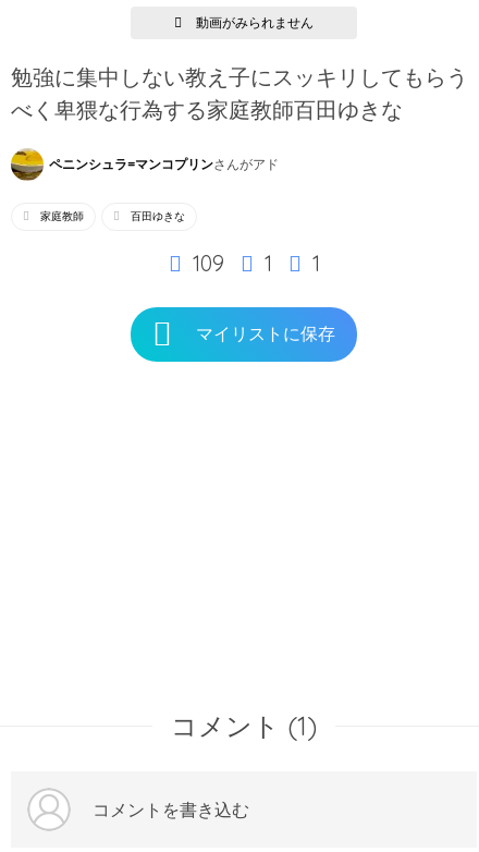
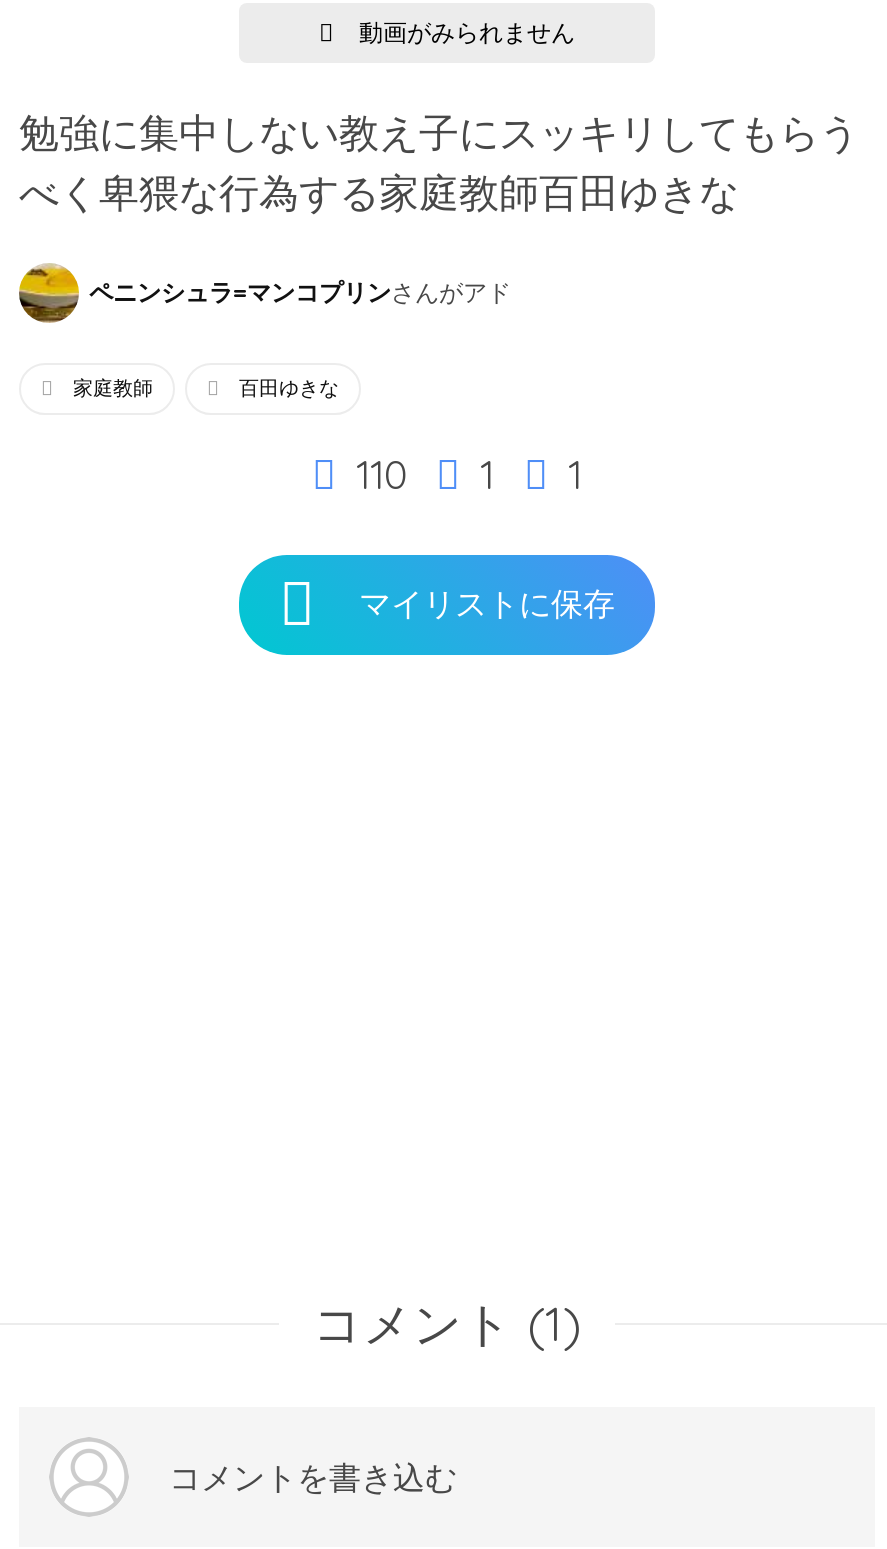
- 109 1 1
+ 110 1 1
